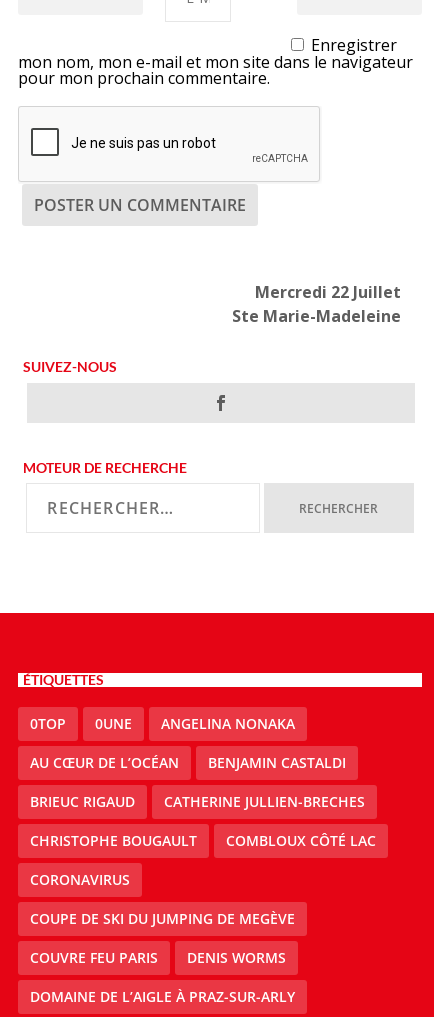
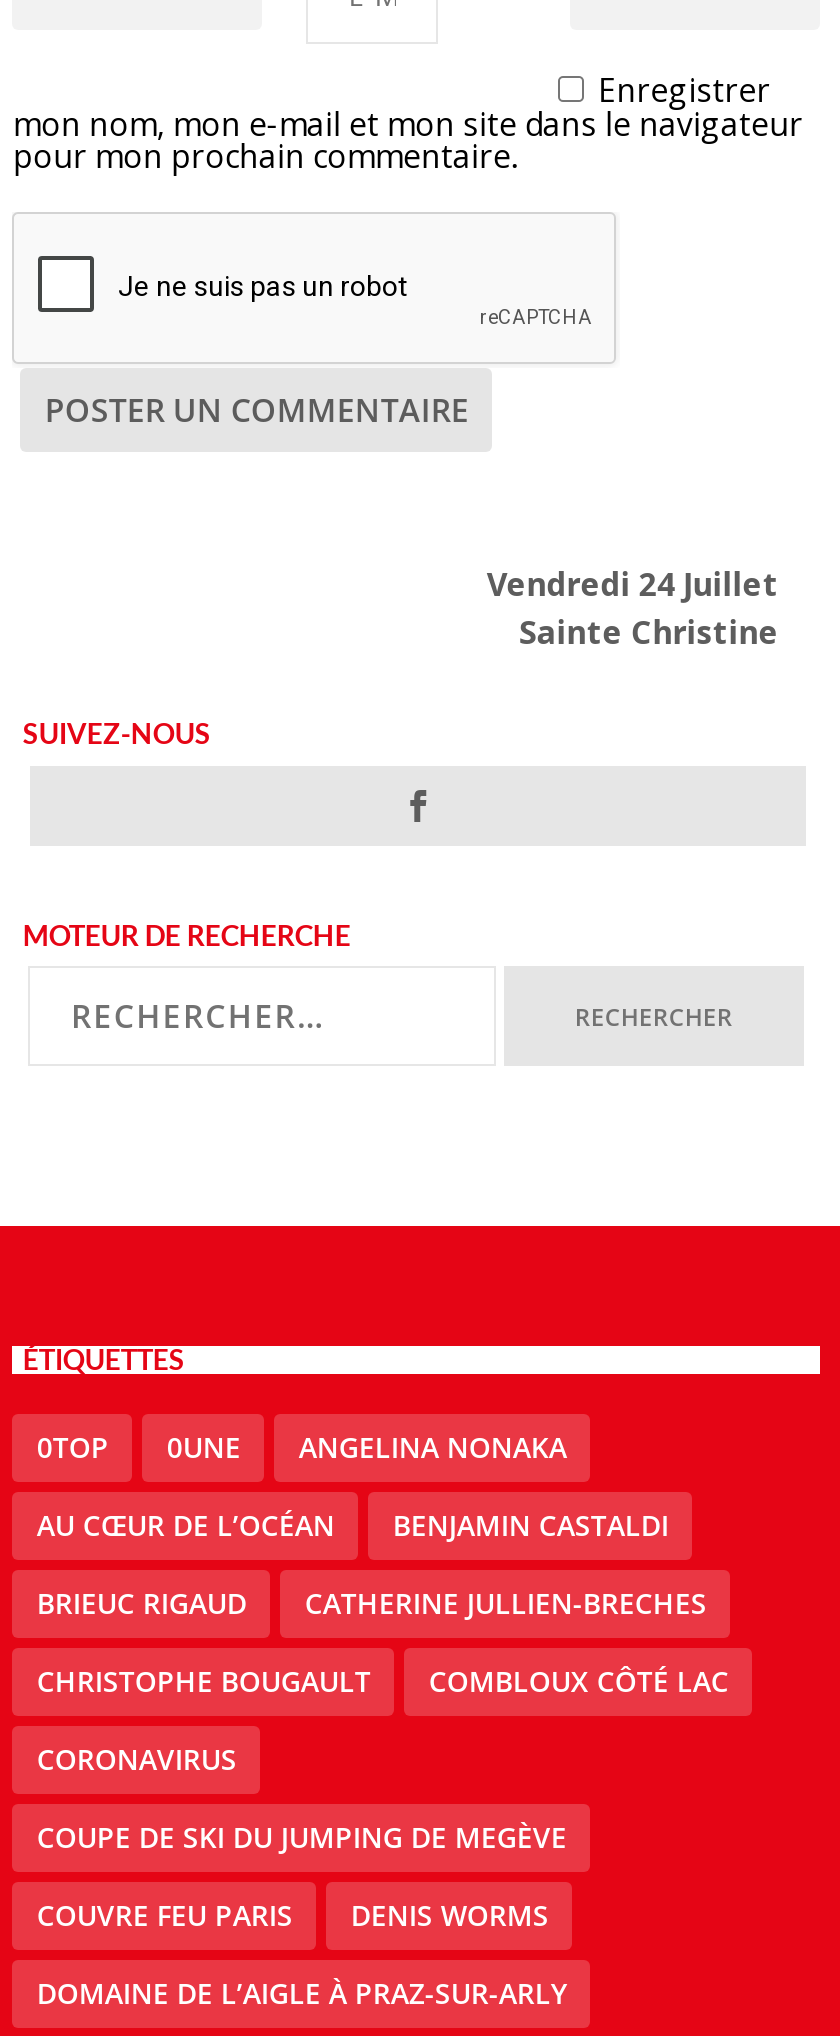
- Mercredi 22 Juillet
- Ste Marie-Madeleine
+ Vendredi 24 Juillet
+ Sainte Christine
